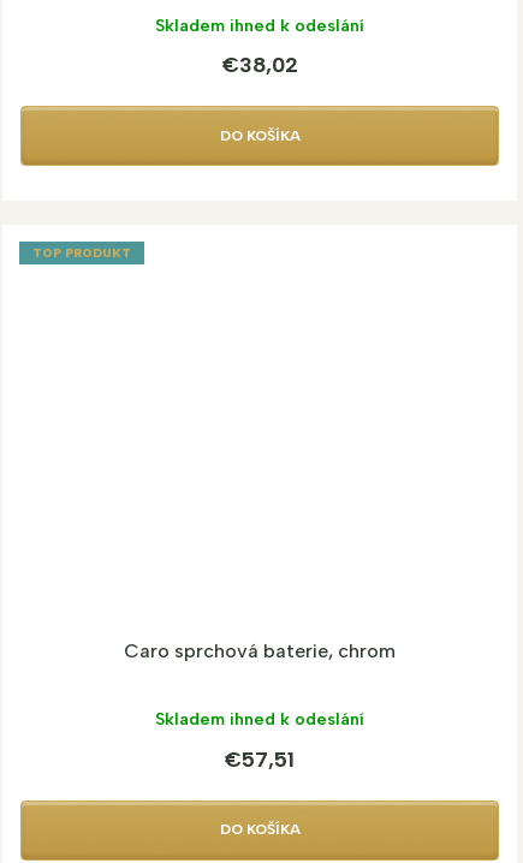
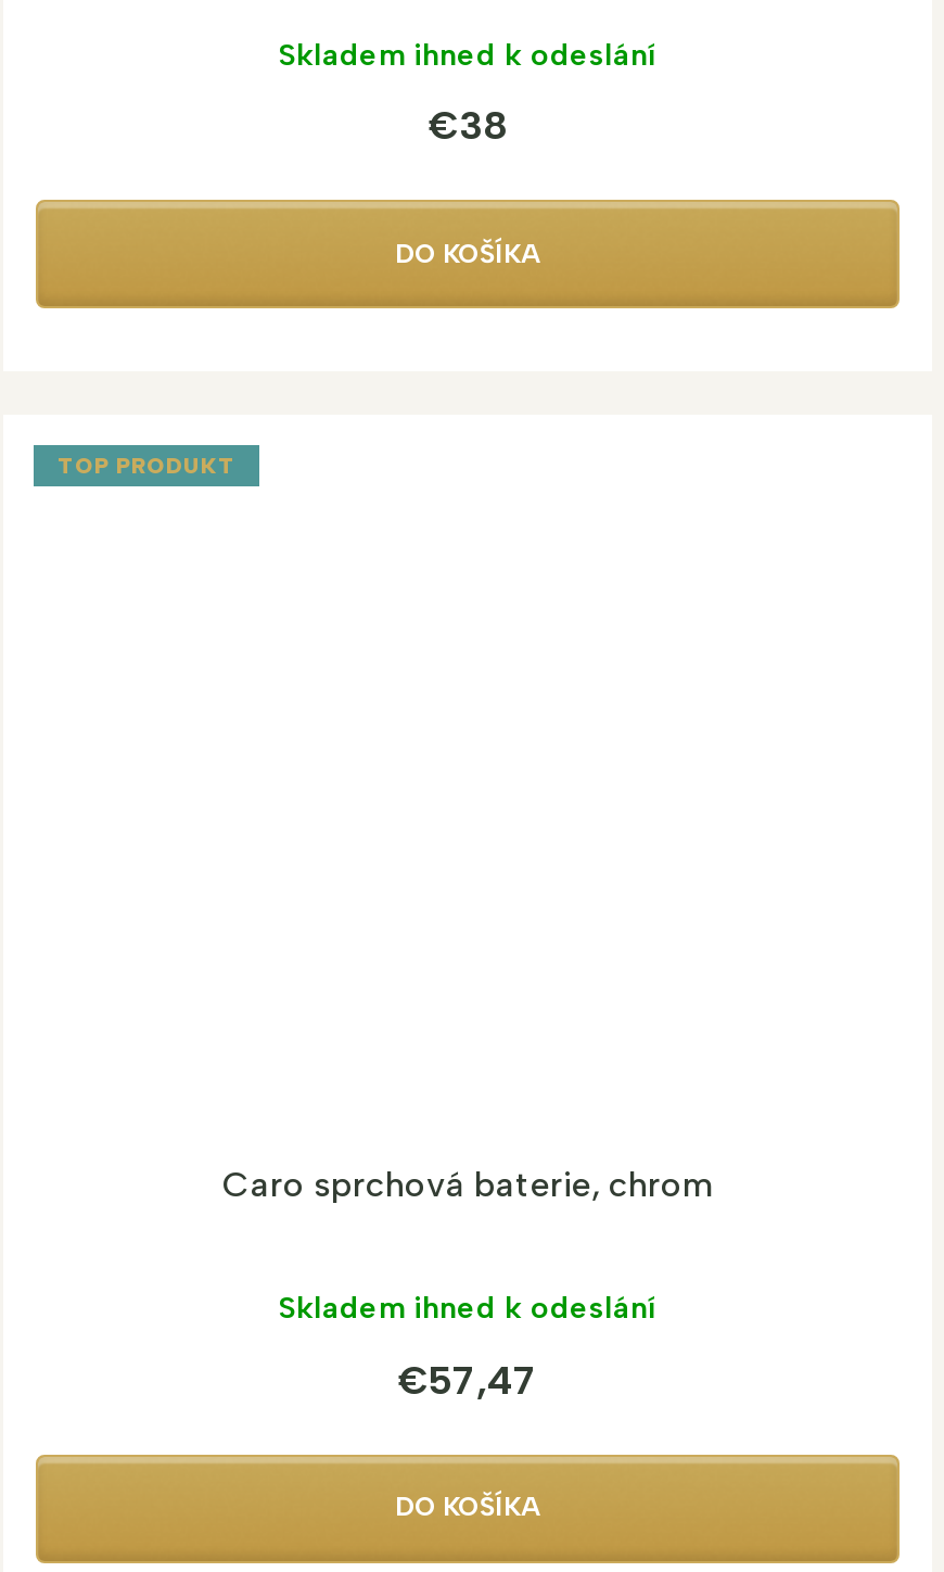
- €38,02
+ €38

- €57,51
+ €57,47
